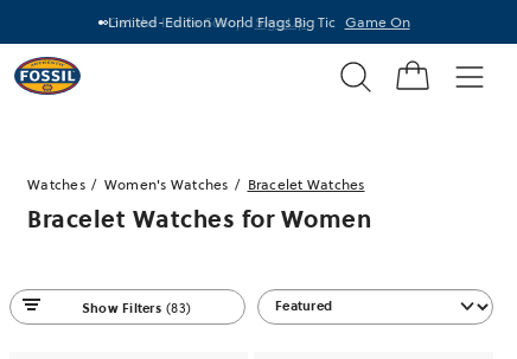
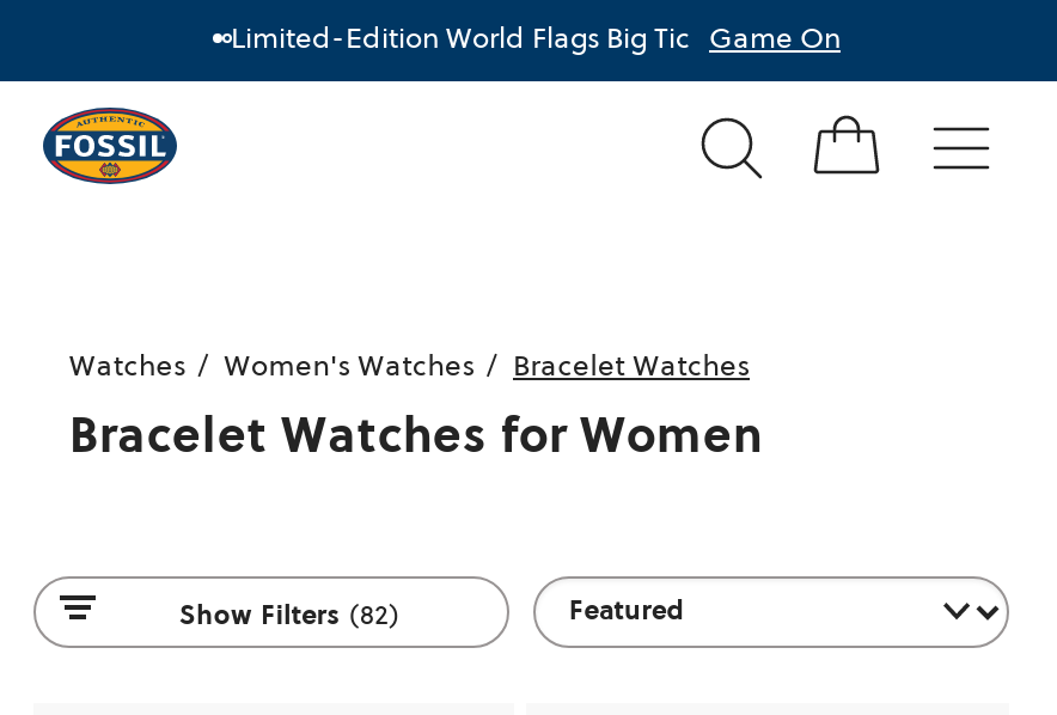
- Show Filters (83)
+ Show Filters (82)
